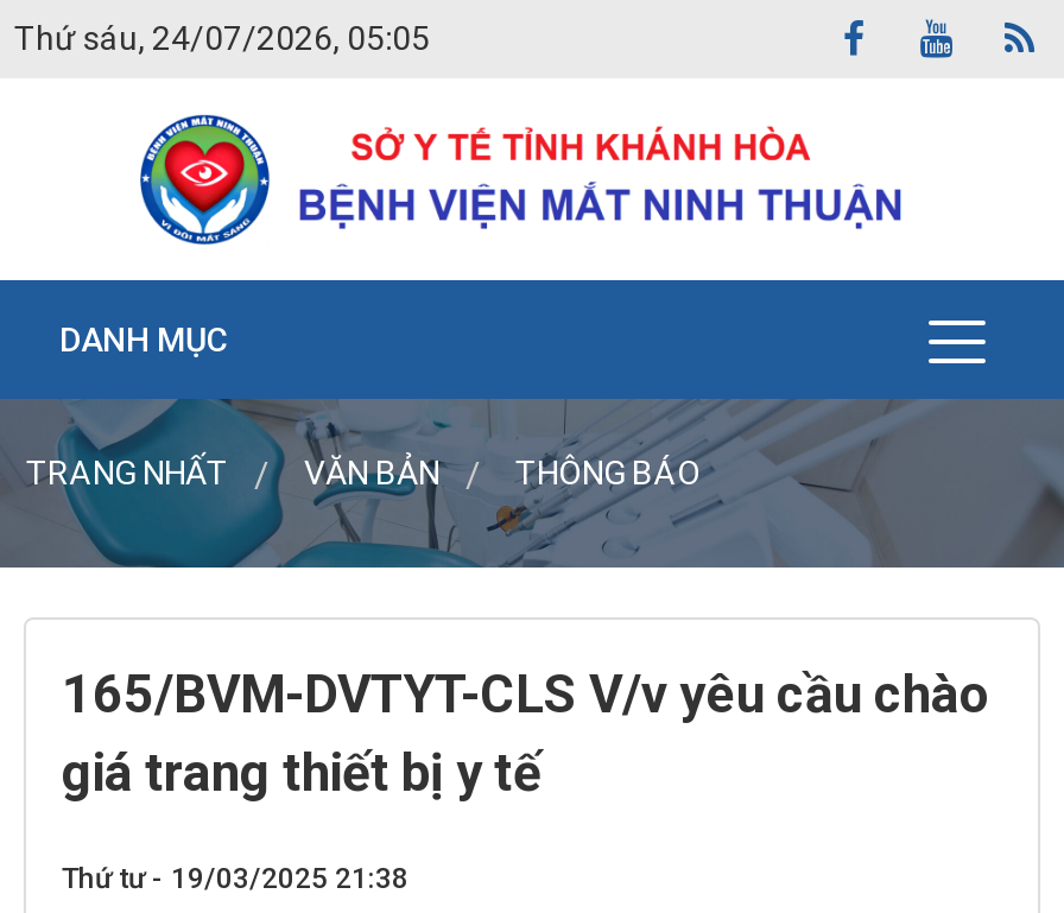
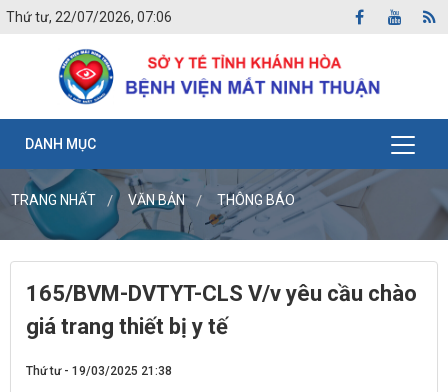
- Thứ sáu, 24/07/2026, 05:05
+ Thứ tư, 22/07/2026, 07:06
